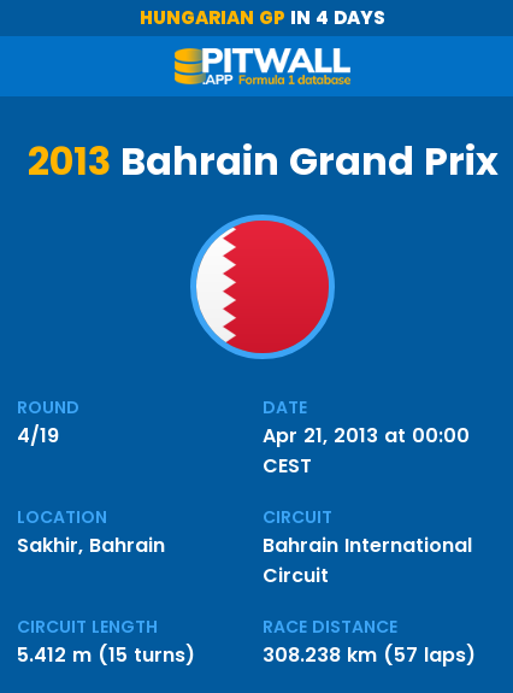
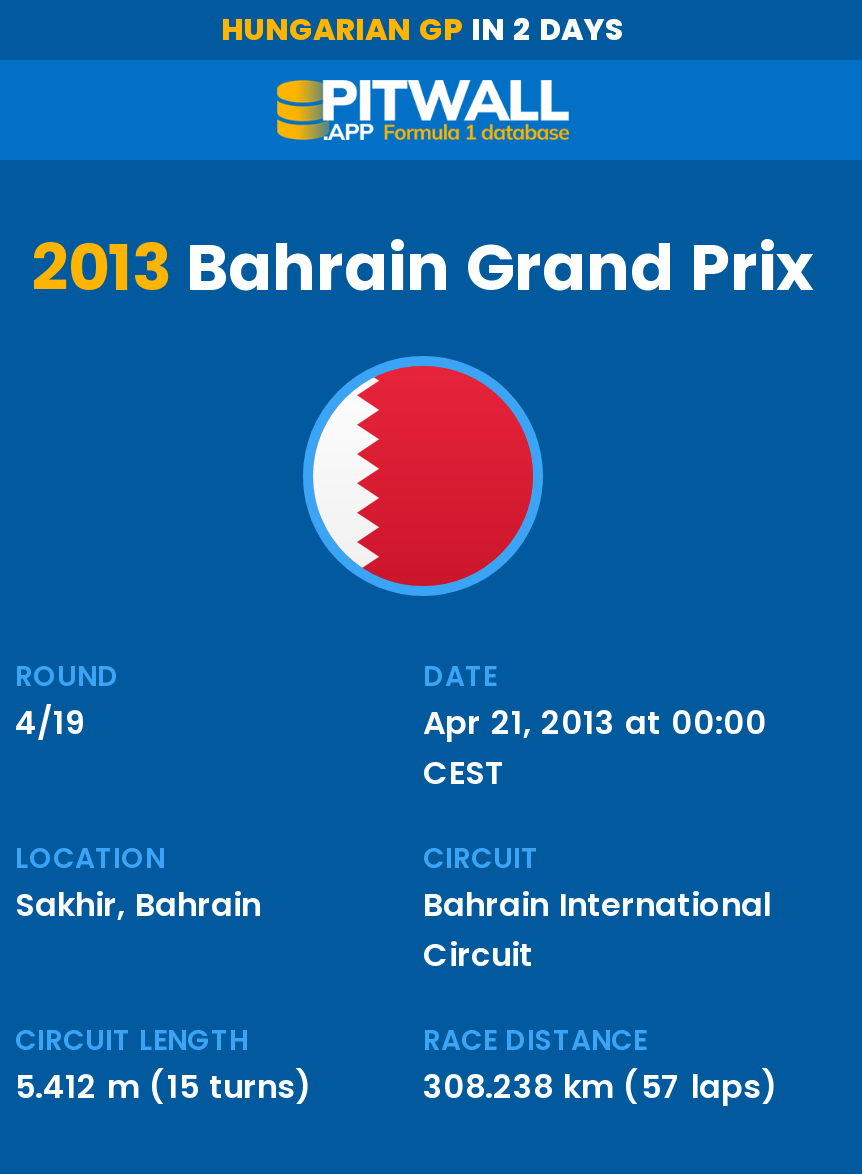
- HUNGARIAN GP IN 4 DAYS
+ HUNGARIAN GP IN 2 DAYS
